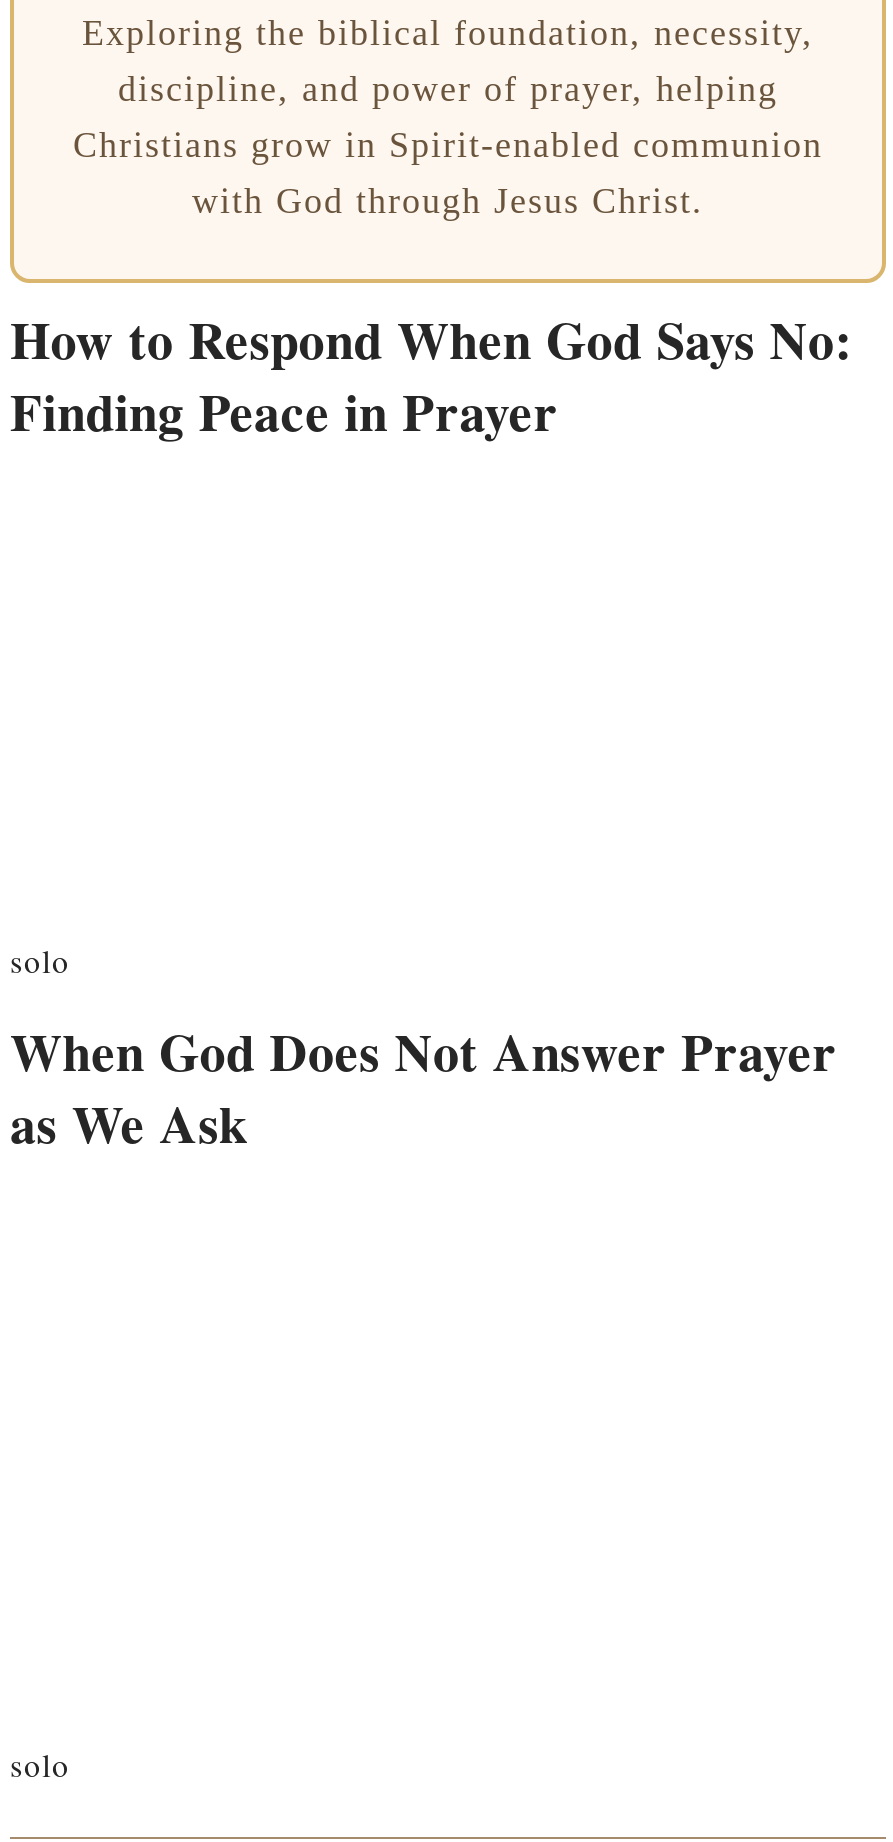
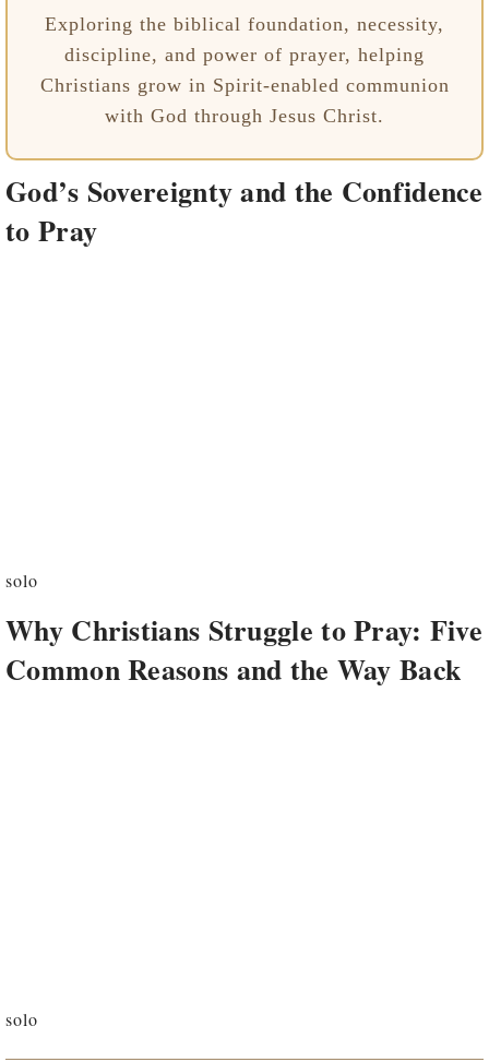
- How to Respond When God Says No:
- Finding Peace in Prayer
+ God’s Sovereignty and the Confidence
+ to Pray

- When God Does Not Answer Prayer
- as We Ask
+ Why Christians Struggle to Pray: Five
+ Common Reasons and the Way Back
